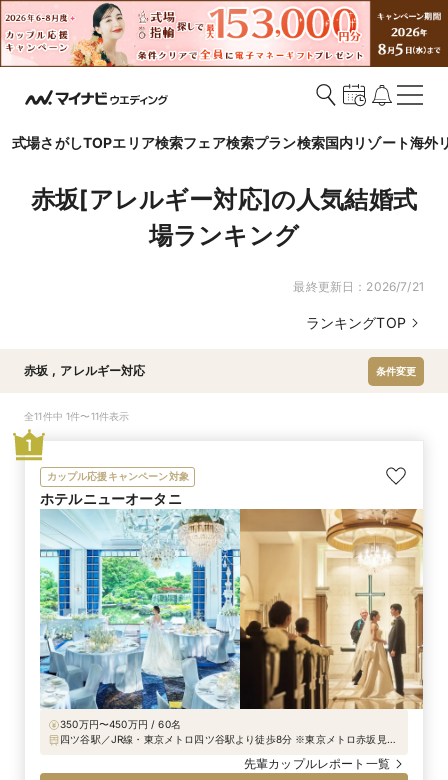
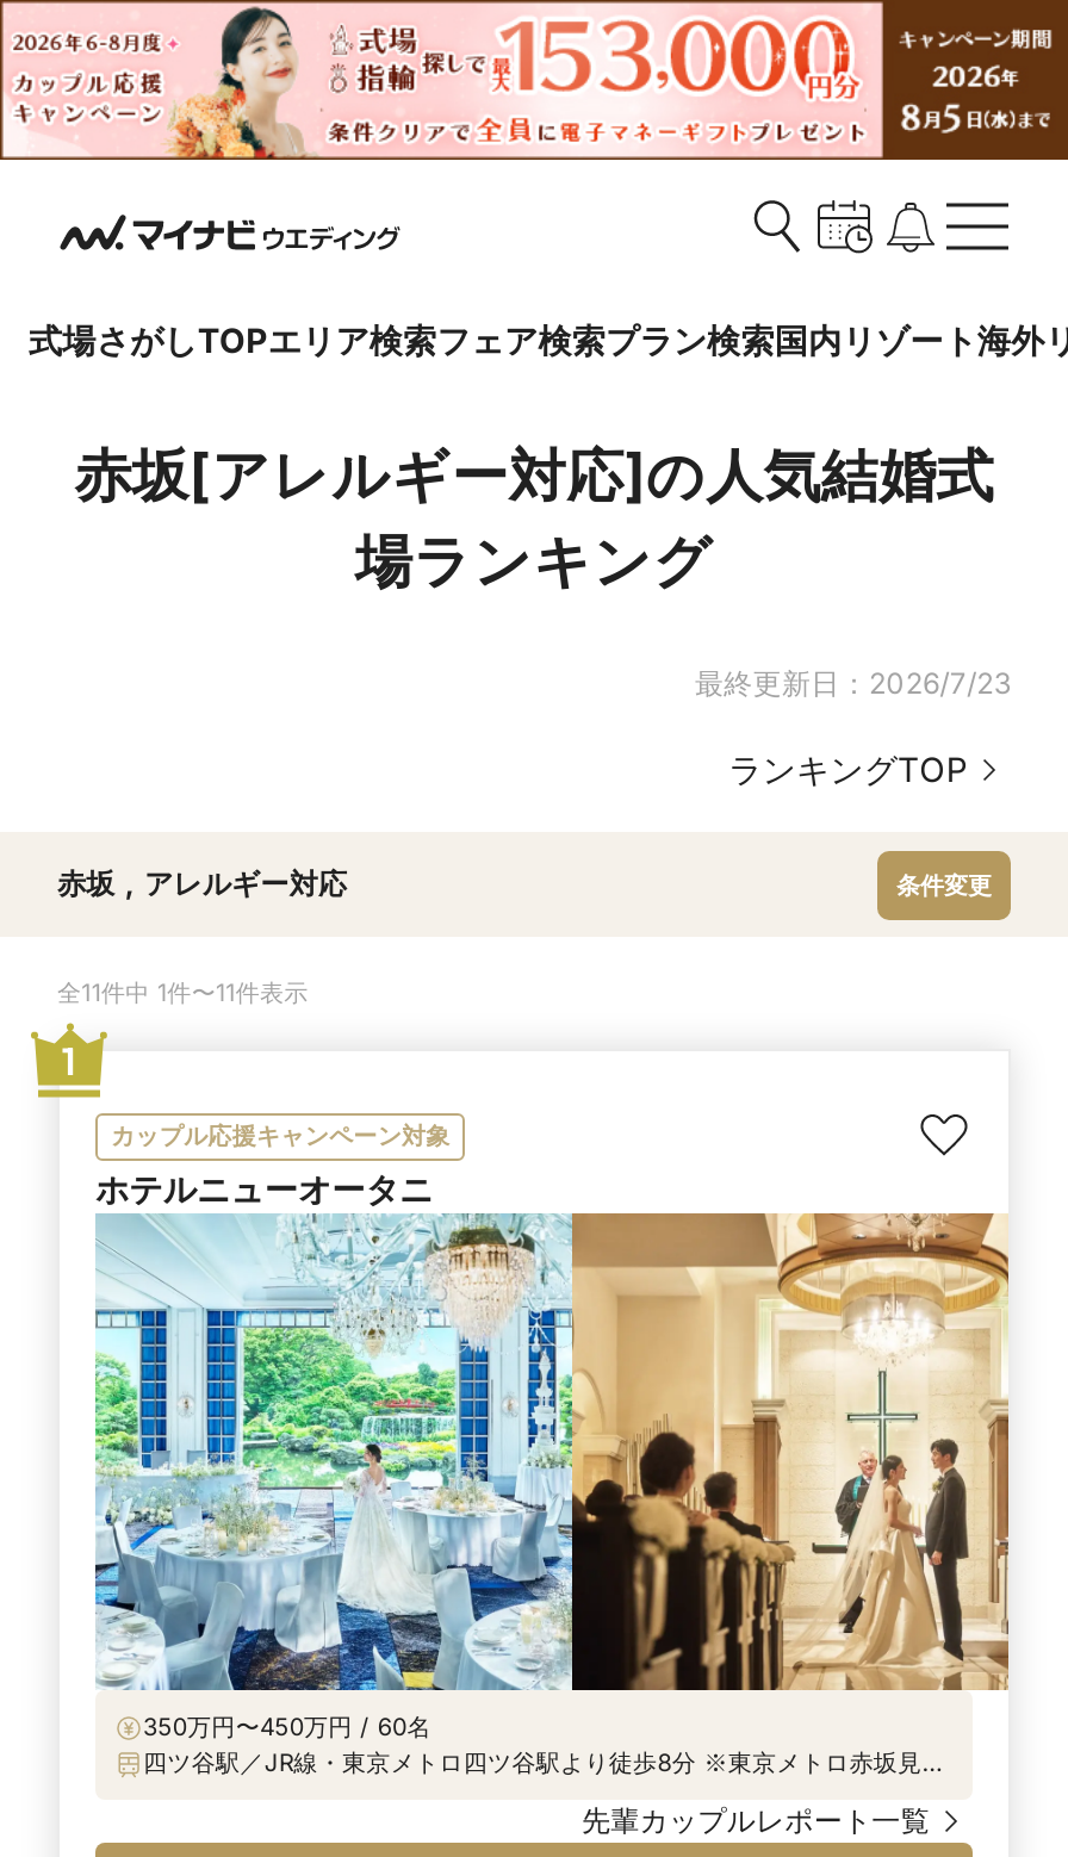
- 最終更新日：2026/7/21
+ 最終更新日：2026/7/23
